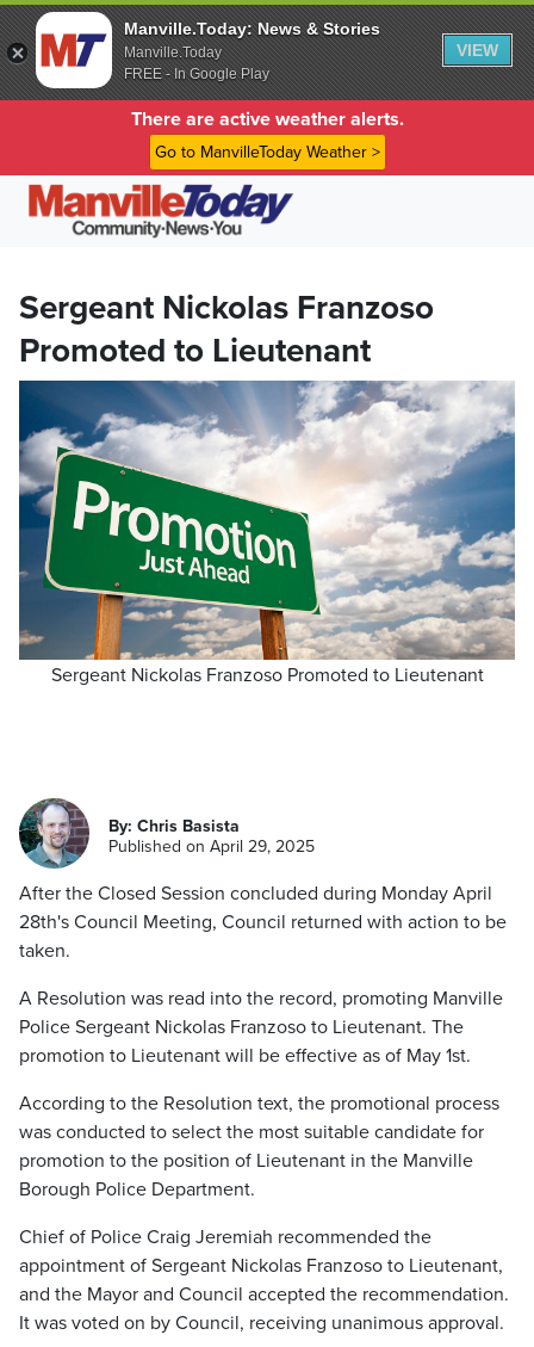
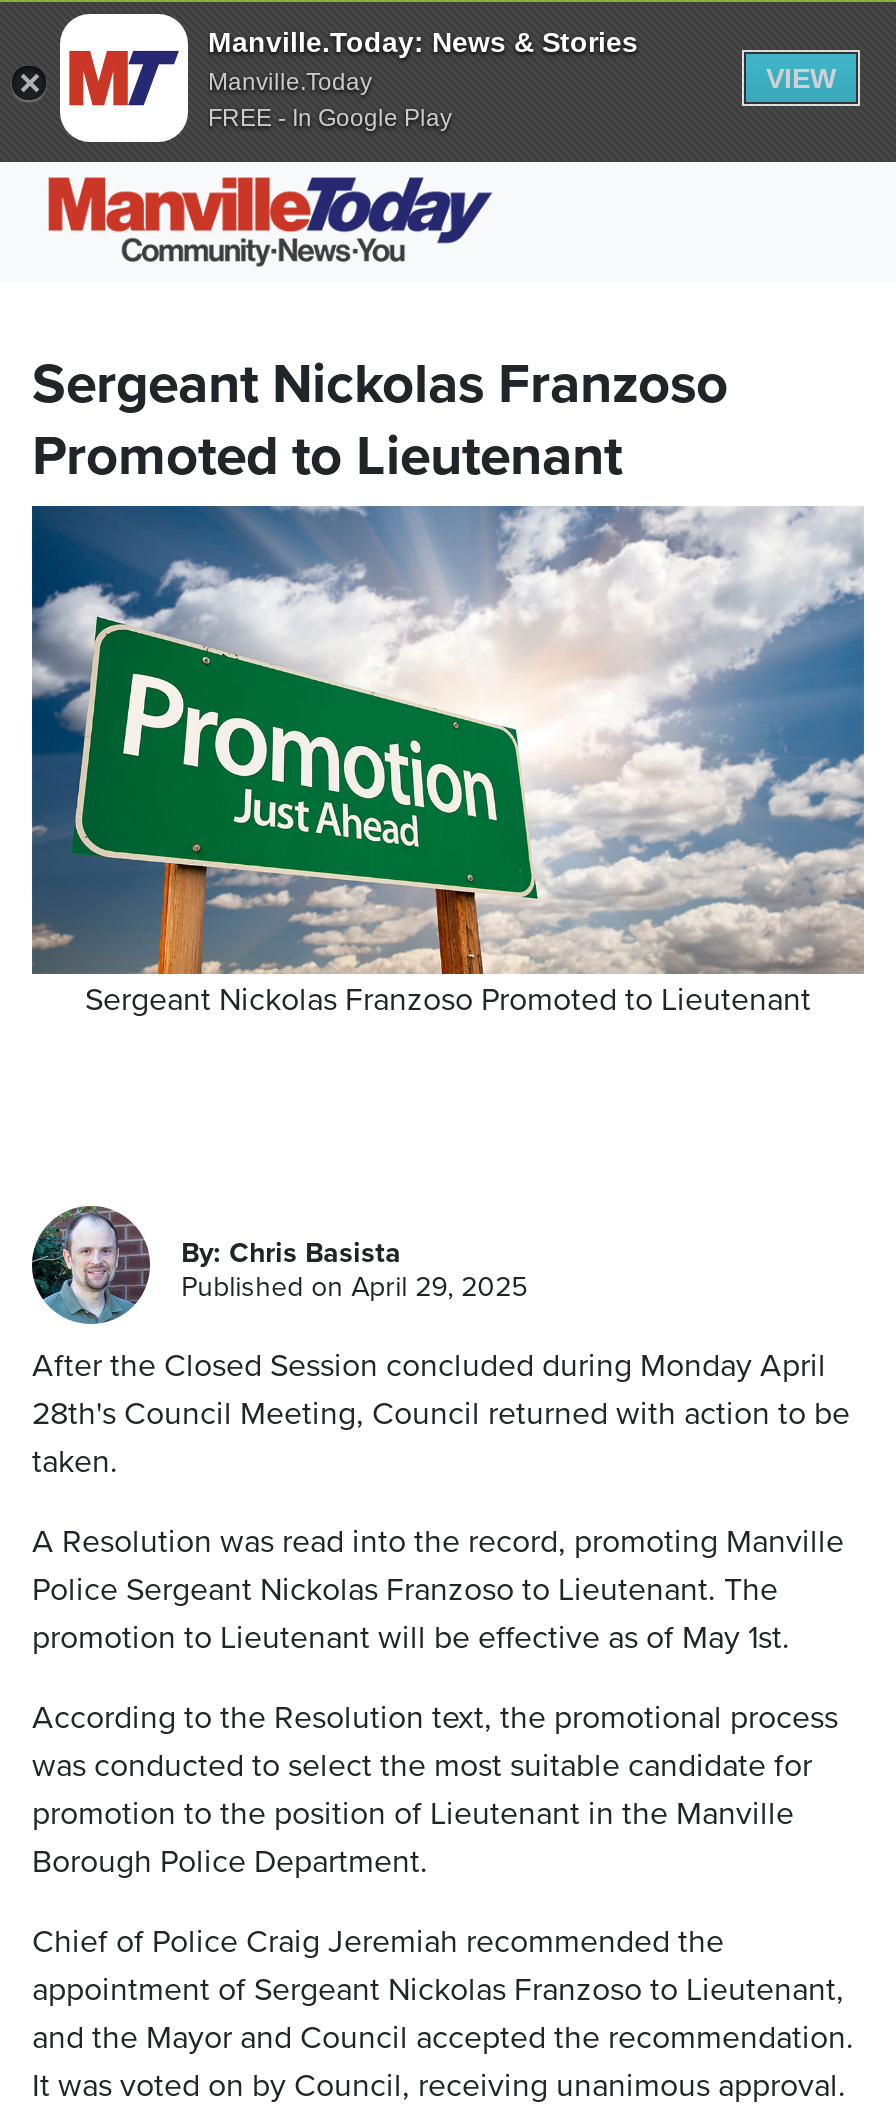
- There are active weather alerts.
- Go to ManvilleToday Weather >
